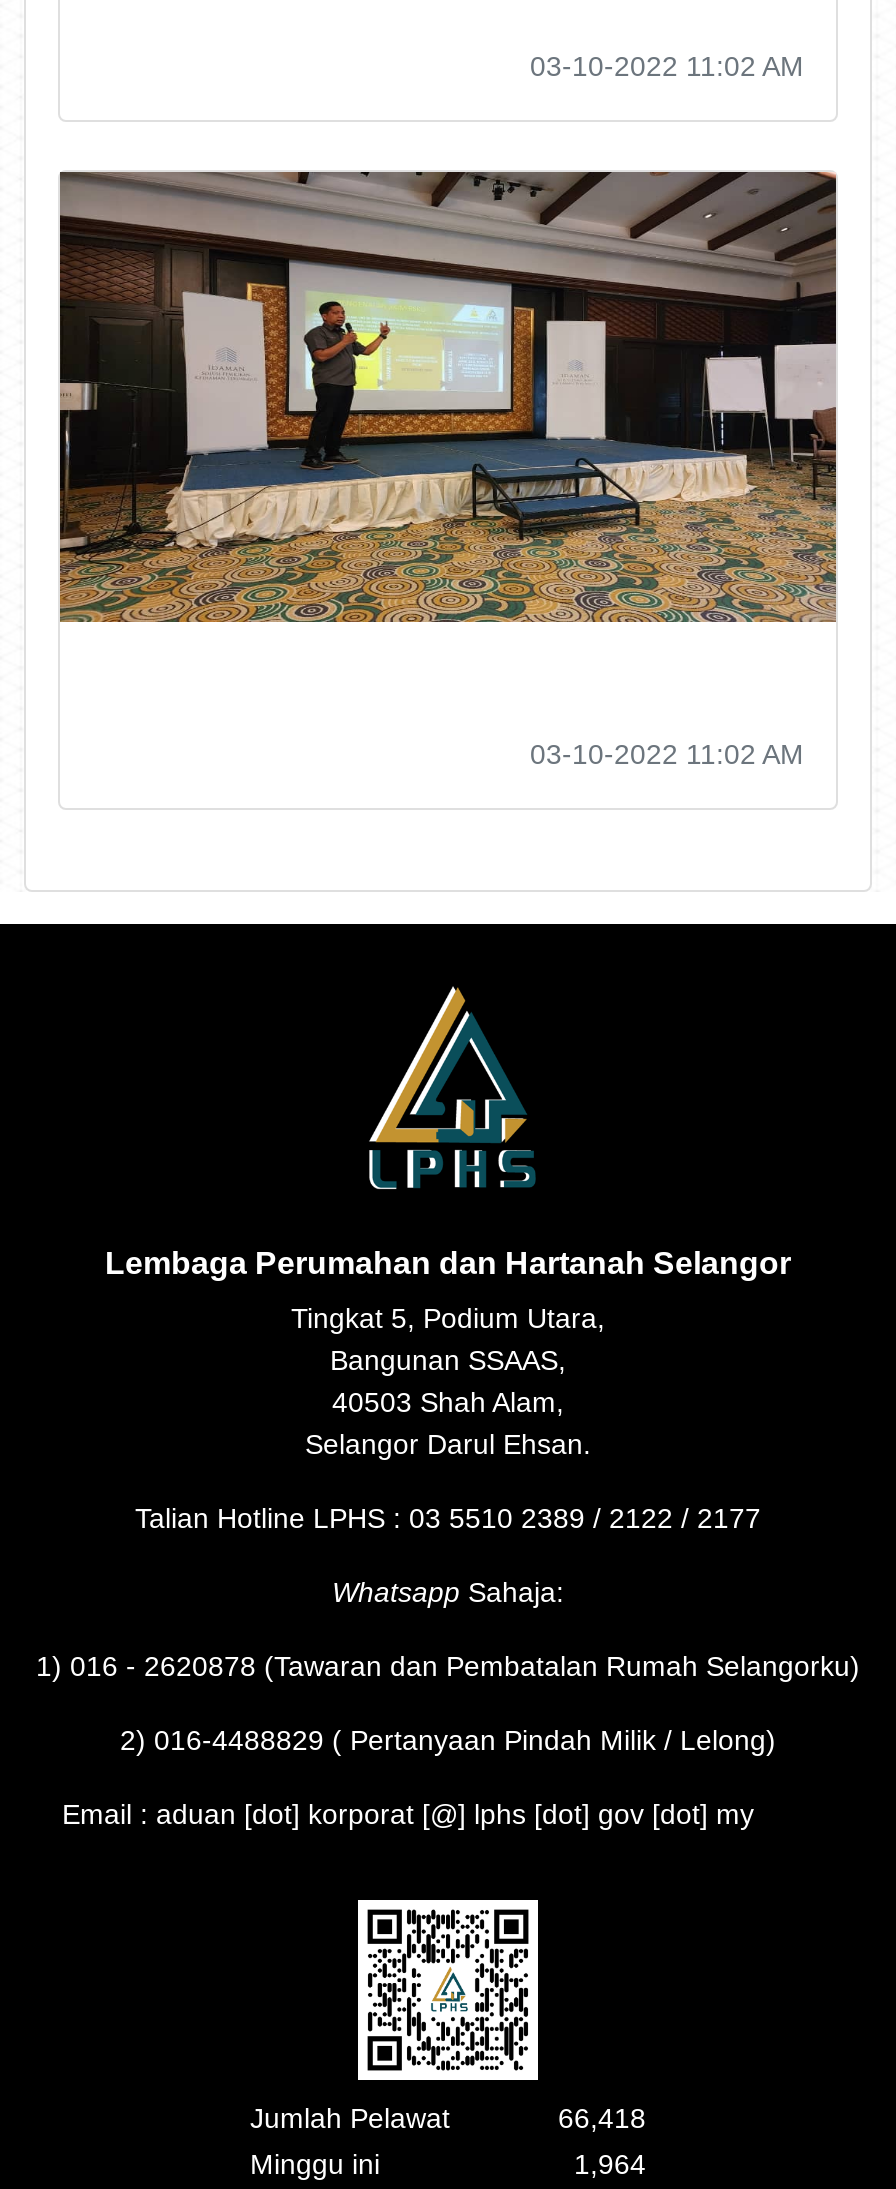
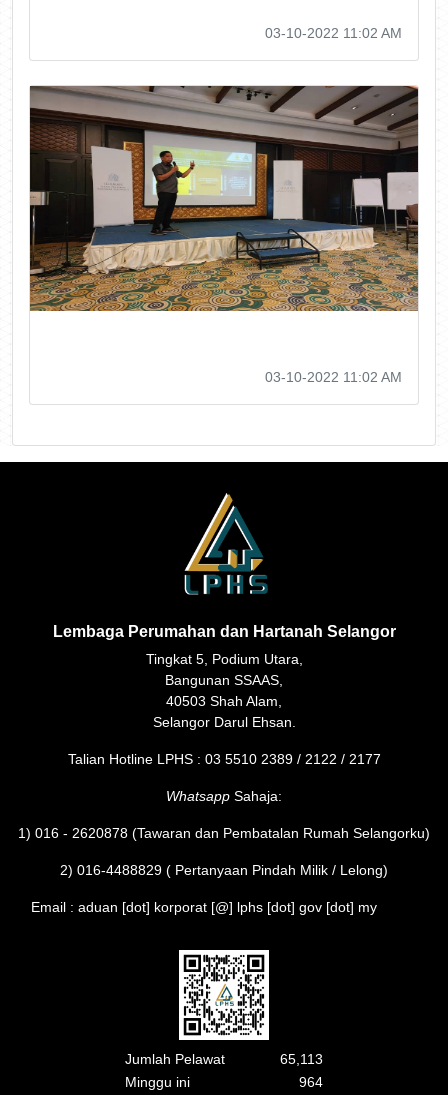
- 66,418
+ 65,113

- 1,964
+ 964
